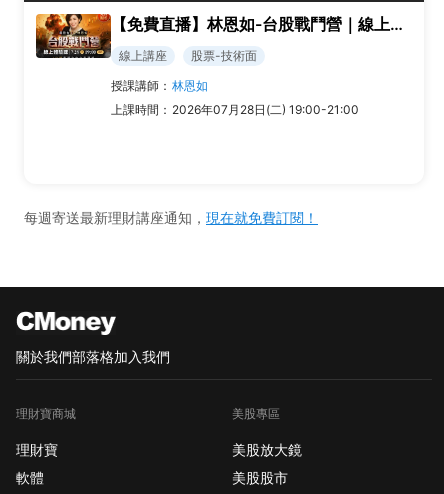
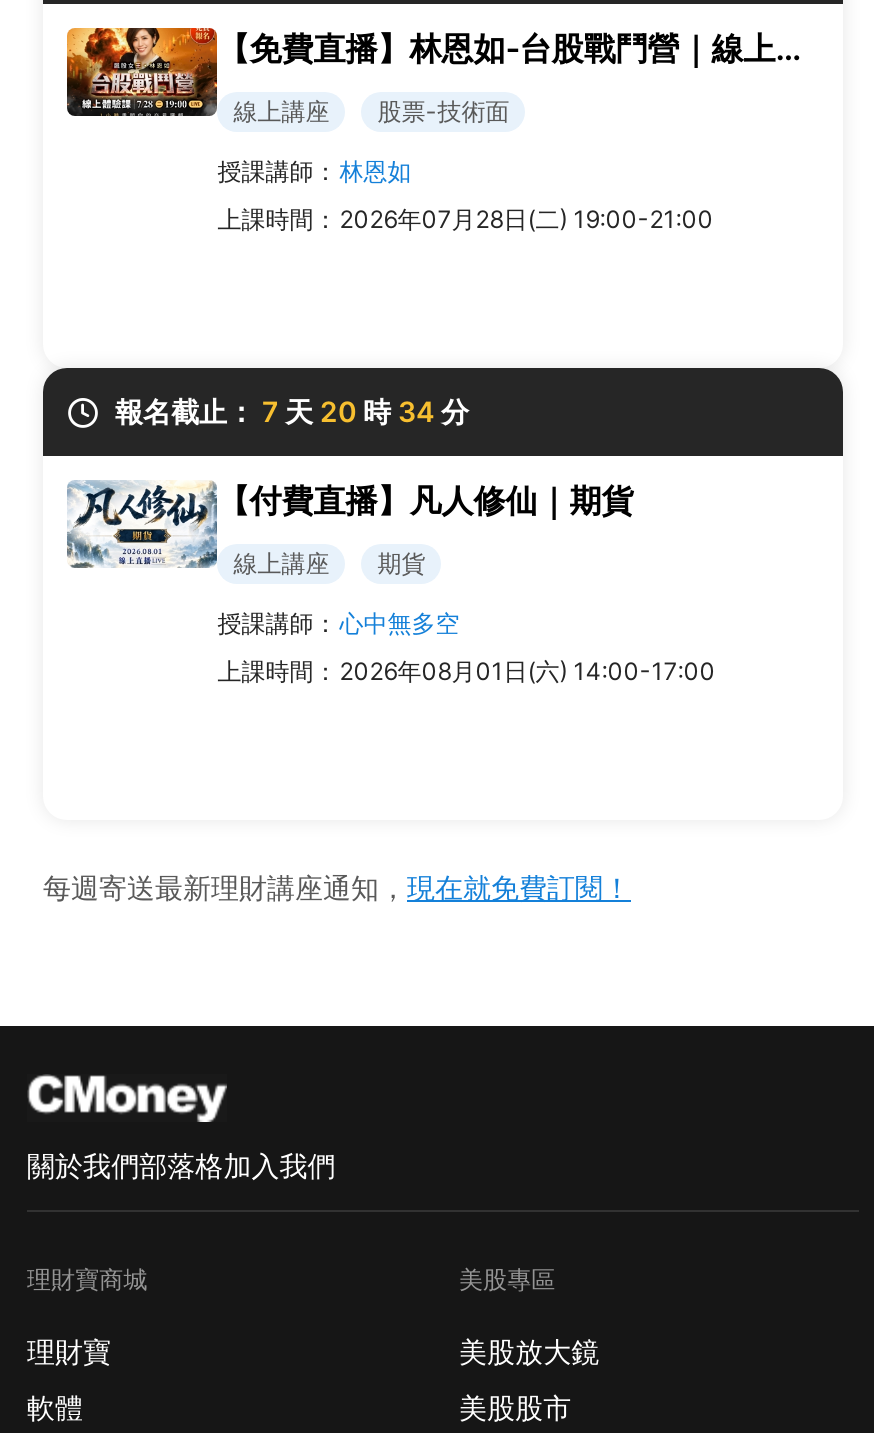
+ [image]
+ 報名截止： 7 天 20 時 34 分
+ 【付費直播】凡人修仙｜期貨
+ 線上講座
+ 期貨
+ 授課講師：心中無多空
+ 上課時間：2026年08月01日(六) 14:00-17:00
